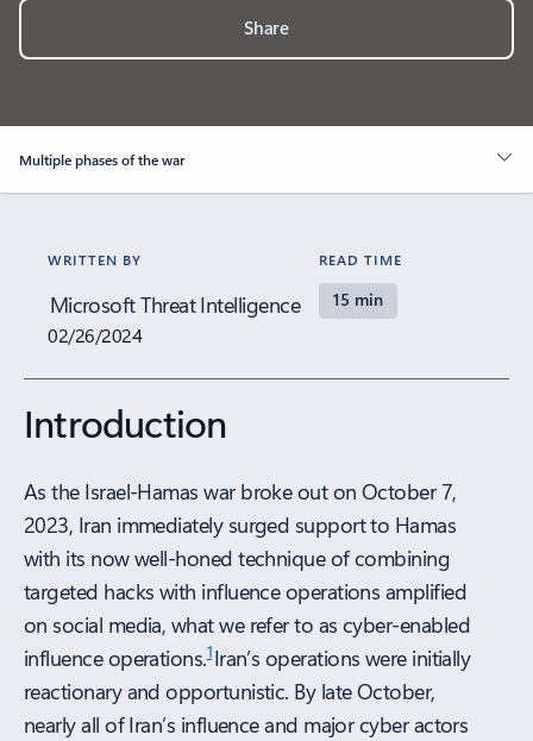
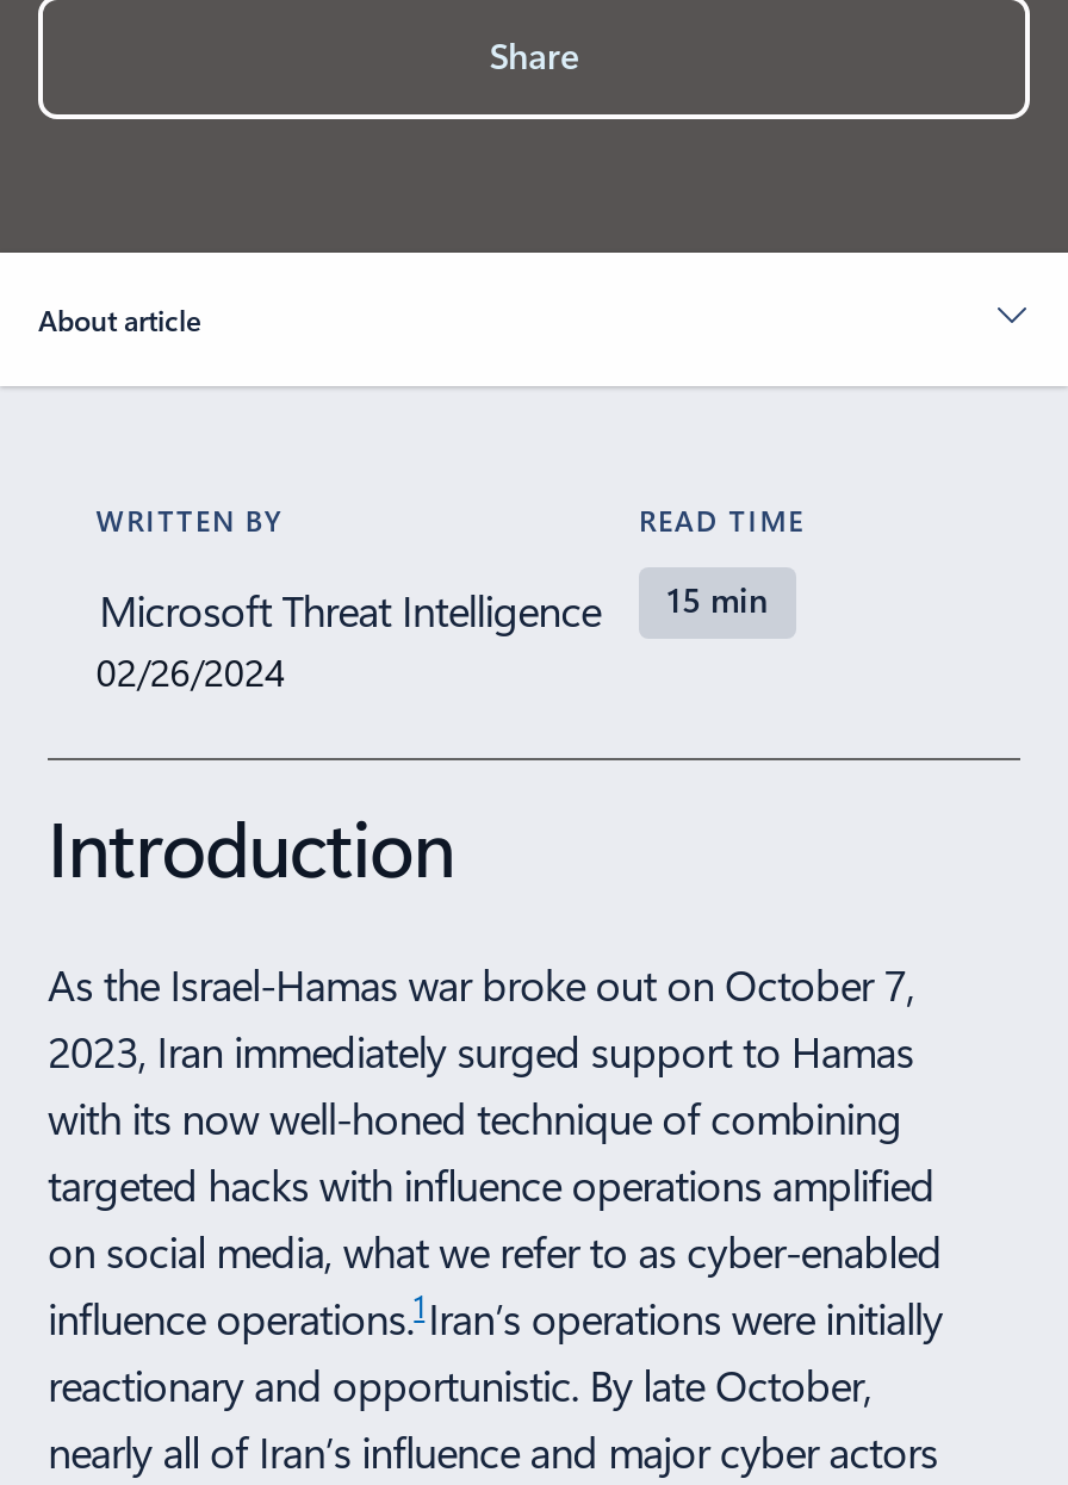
- Multiple phases of the war
+ About article
